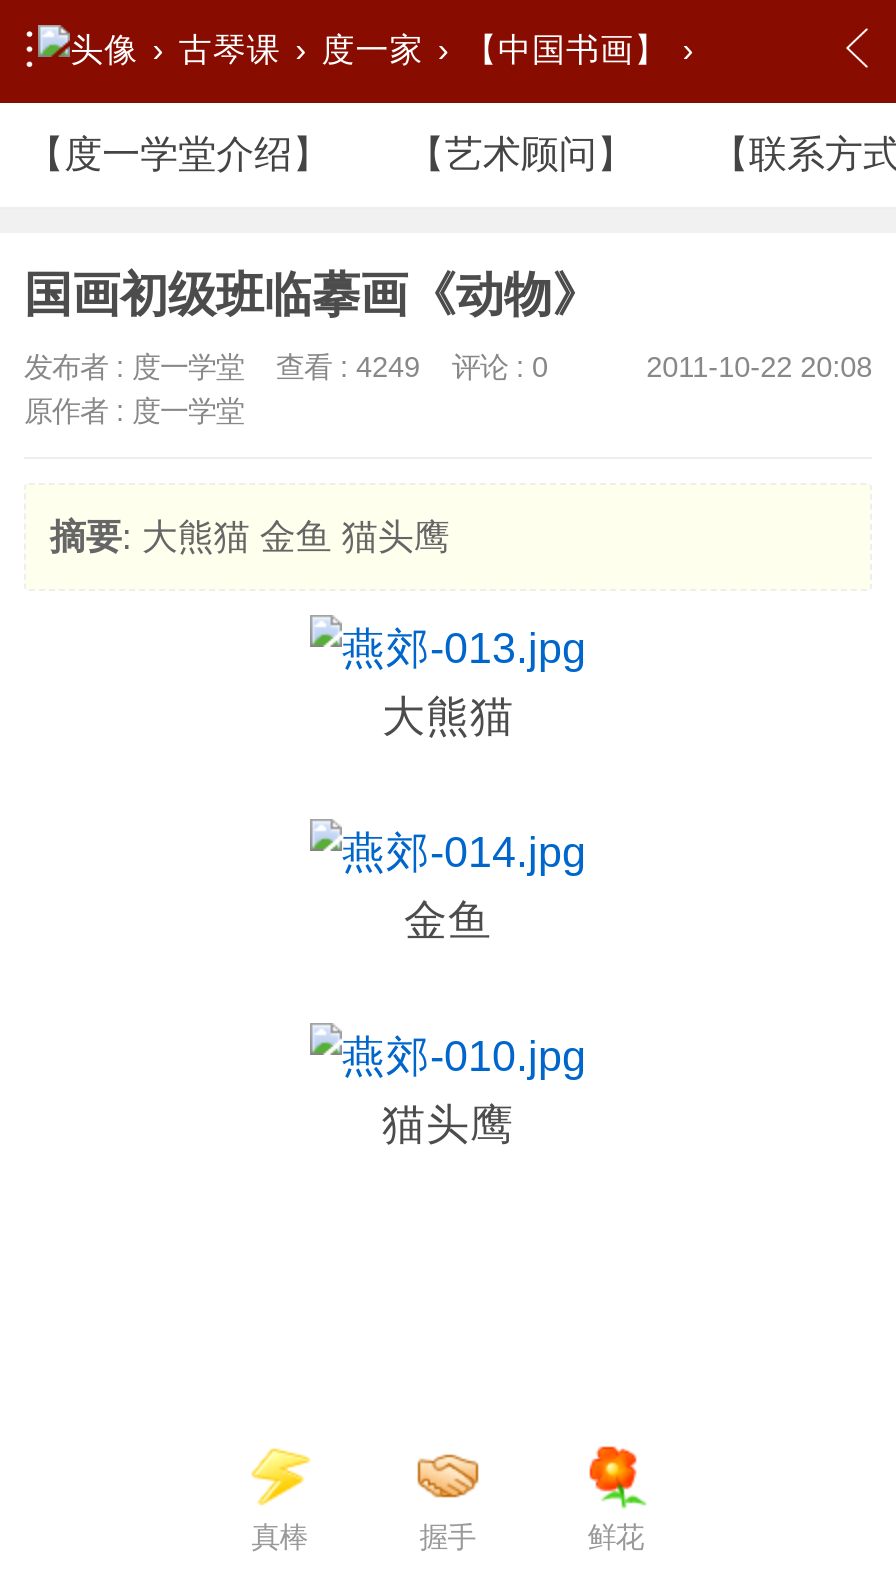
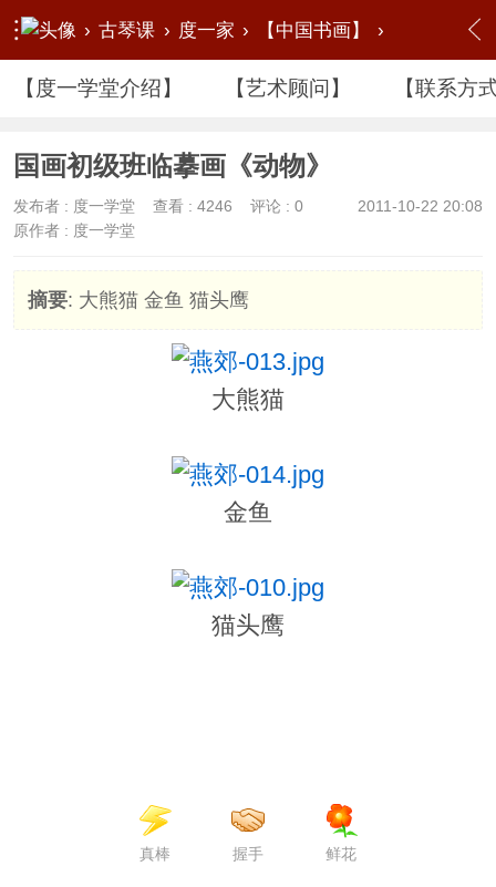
- 发布者 :度一学堂 查看 : 4249 评论 : 0
+ 发布者 :度一学堂 查看 : 4246 评论 : 0
